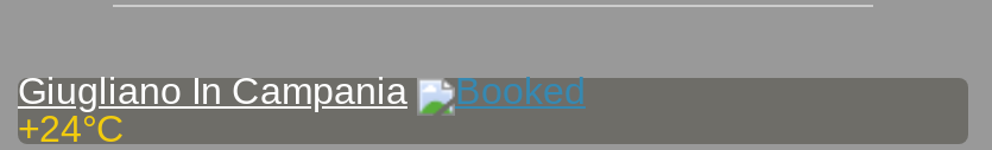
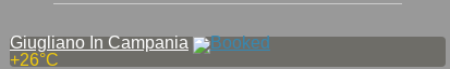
- +24°C
+ +26°C
